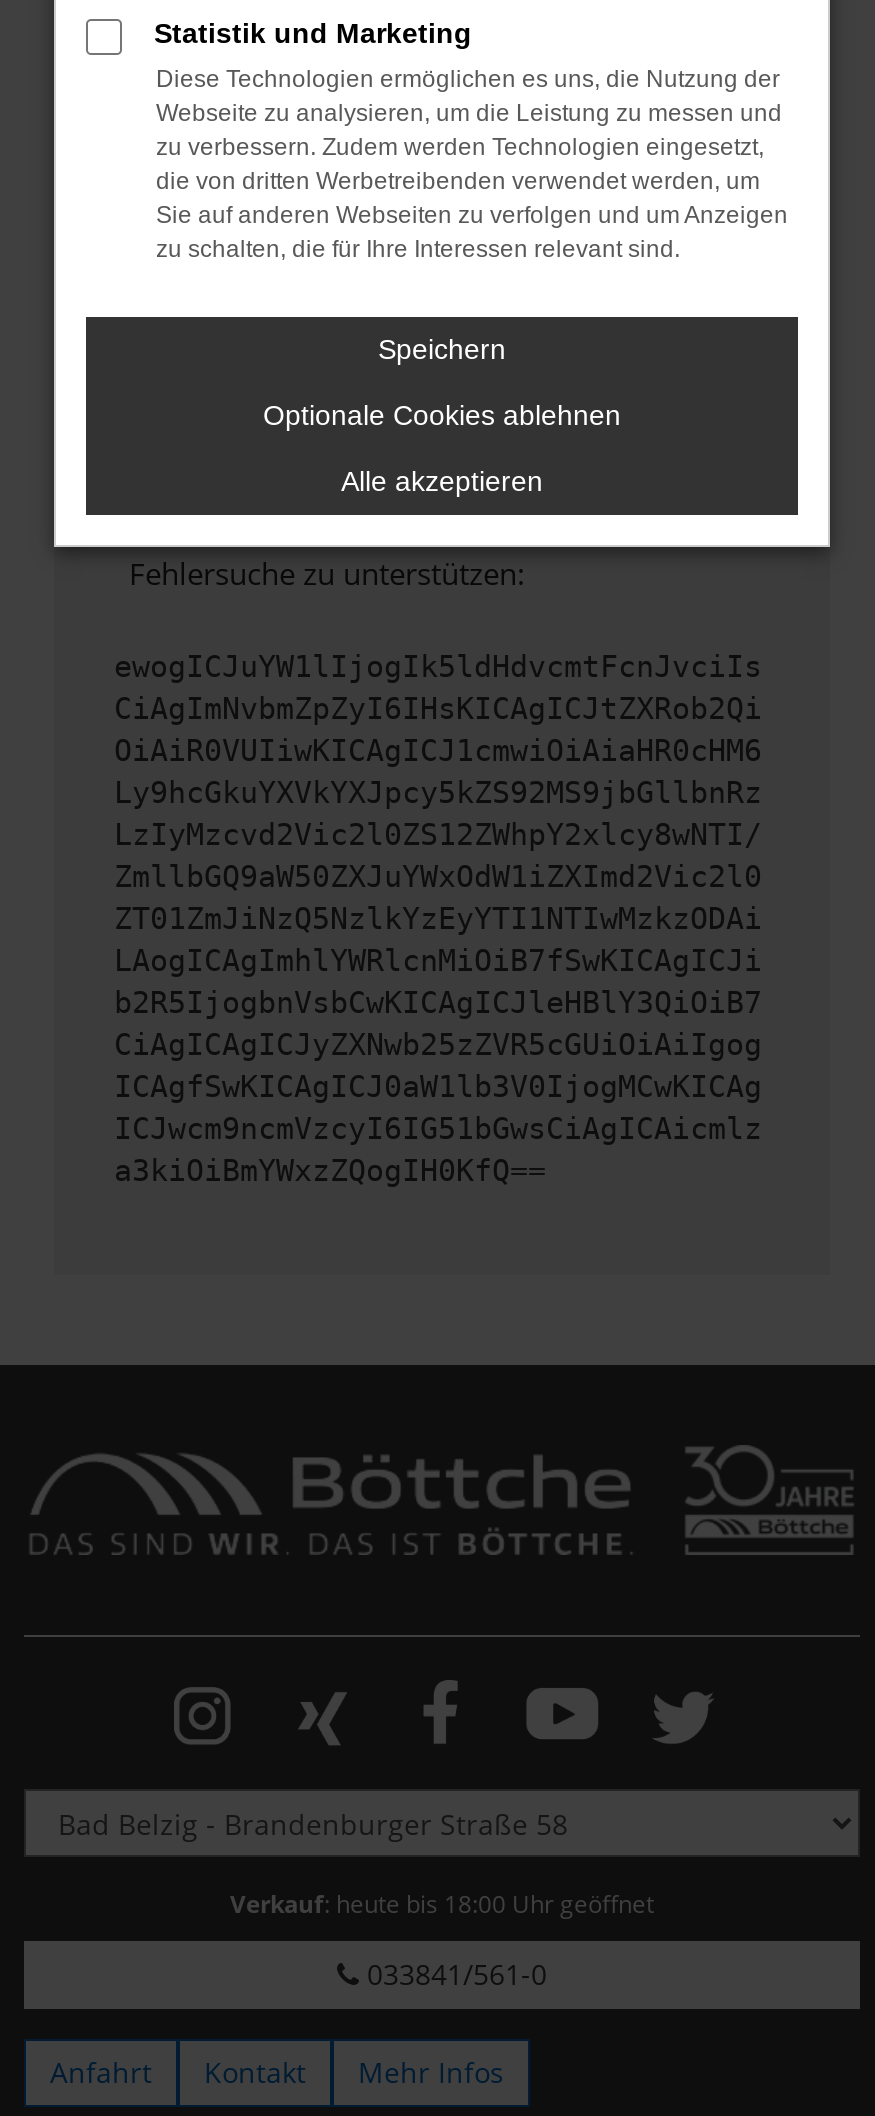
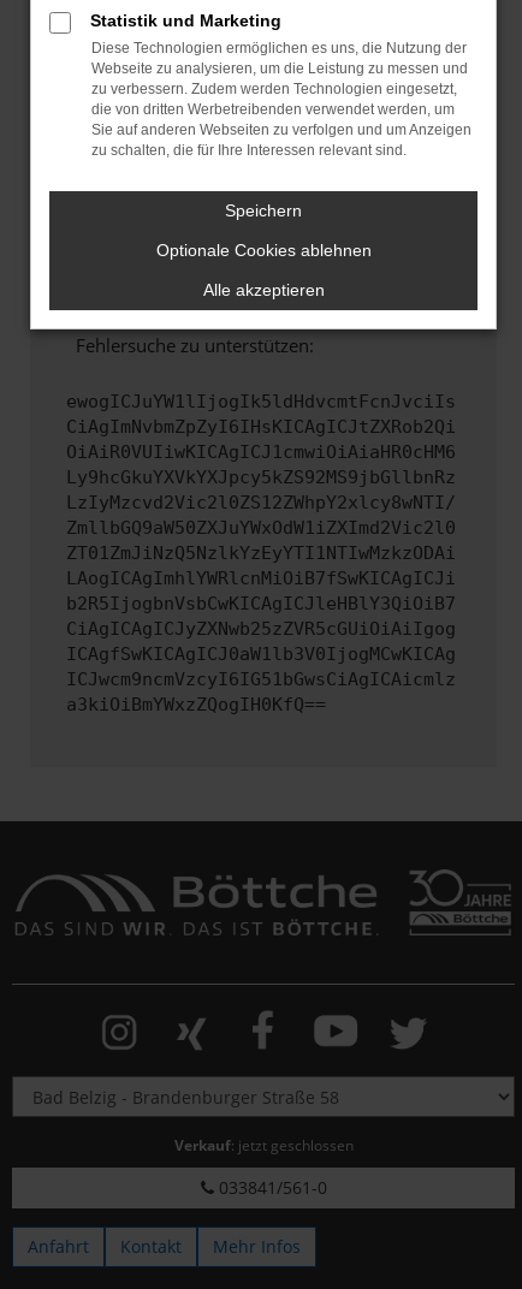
- Verkauf: heute bis 18:00 Uhr geöffnet
+ Verkauf: jetzt geschlossen
